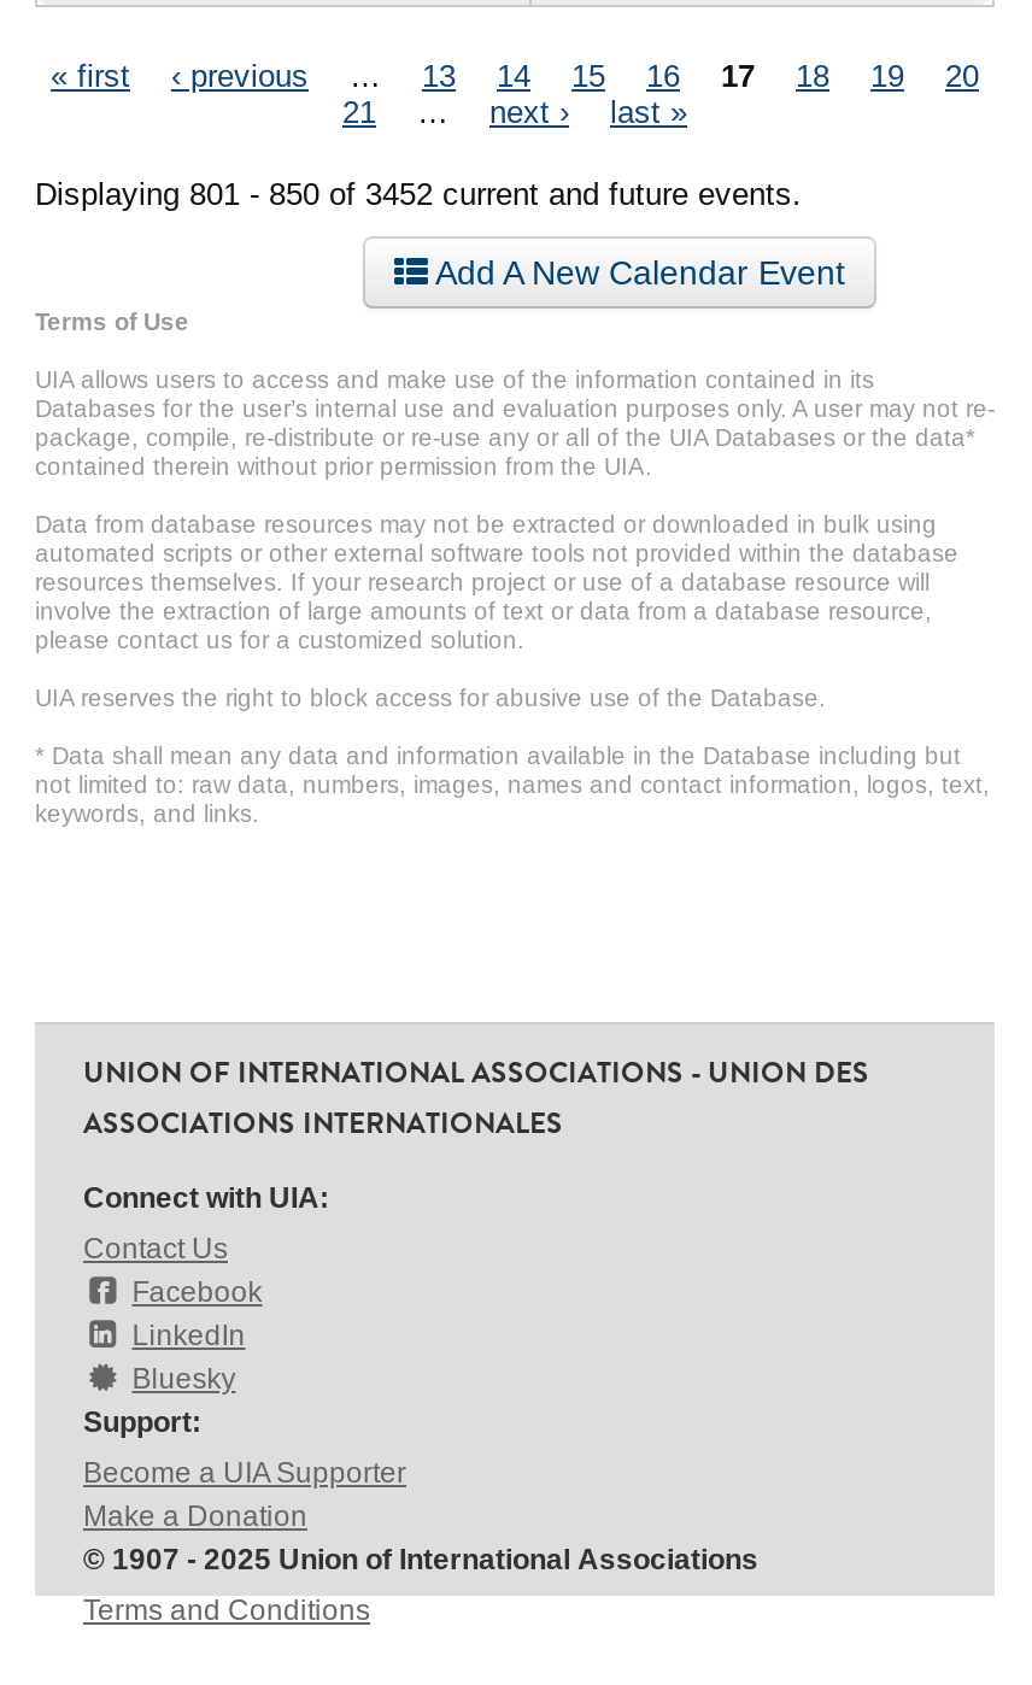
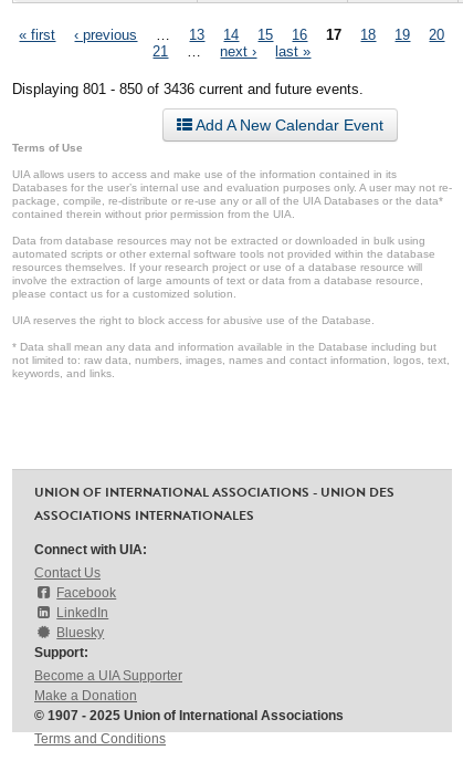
- Displaying 801 - 850 of 3452 current and future events.
+ Displaying 801 - 850 of 3436 current and future events.
